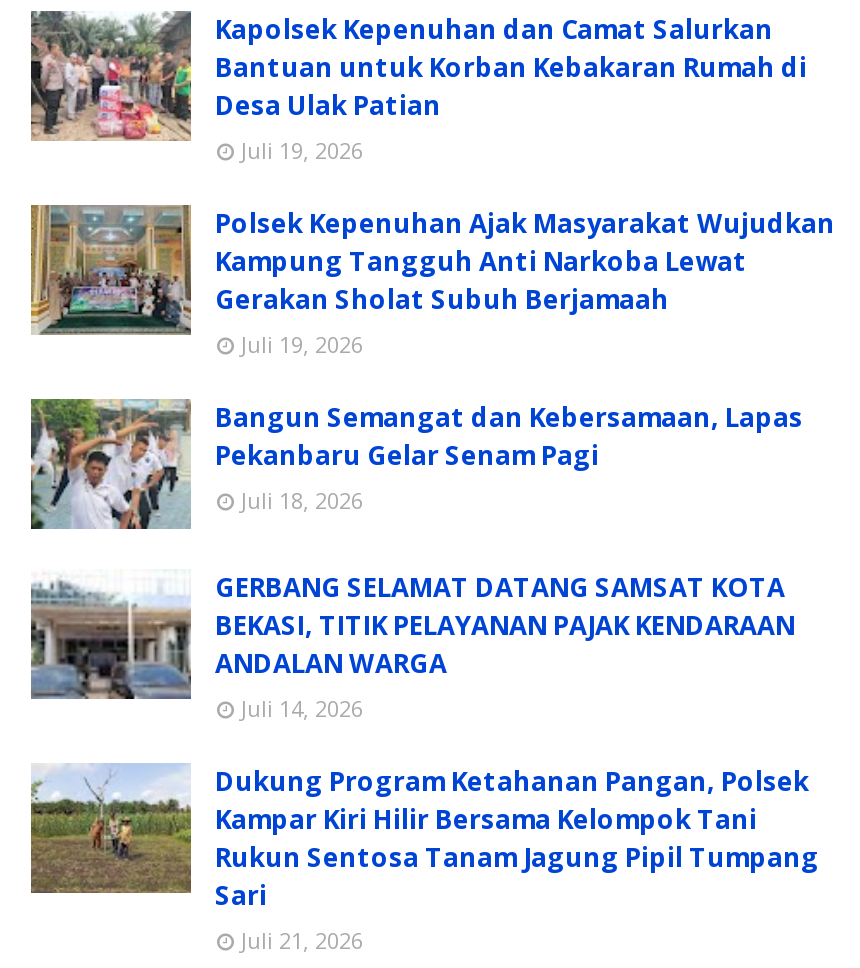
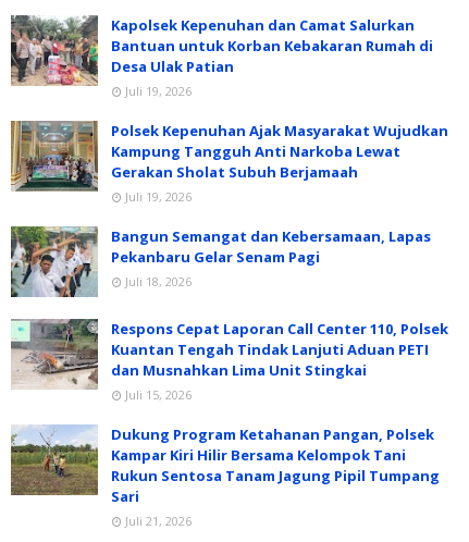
- [image]
- GERBANG SELAMAT DATANG SAMSAT KOTA
- BEKASI, TITIK PELAYANAN PAJAK KENDARAAN
- ANDALAN WARGA
- Juli 14, 2026
+ [image]
+ Respons Cepat Laporan Call Center 110, Polsek
+ Kuantan Tengah Tindak Lanjuti Aduan PETI
+ dan Musnahkan Lima Unit Stingkai
+ Juli 15, 2026
